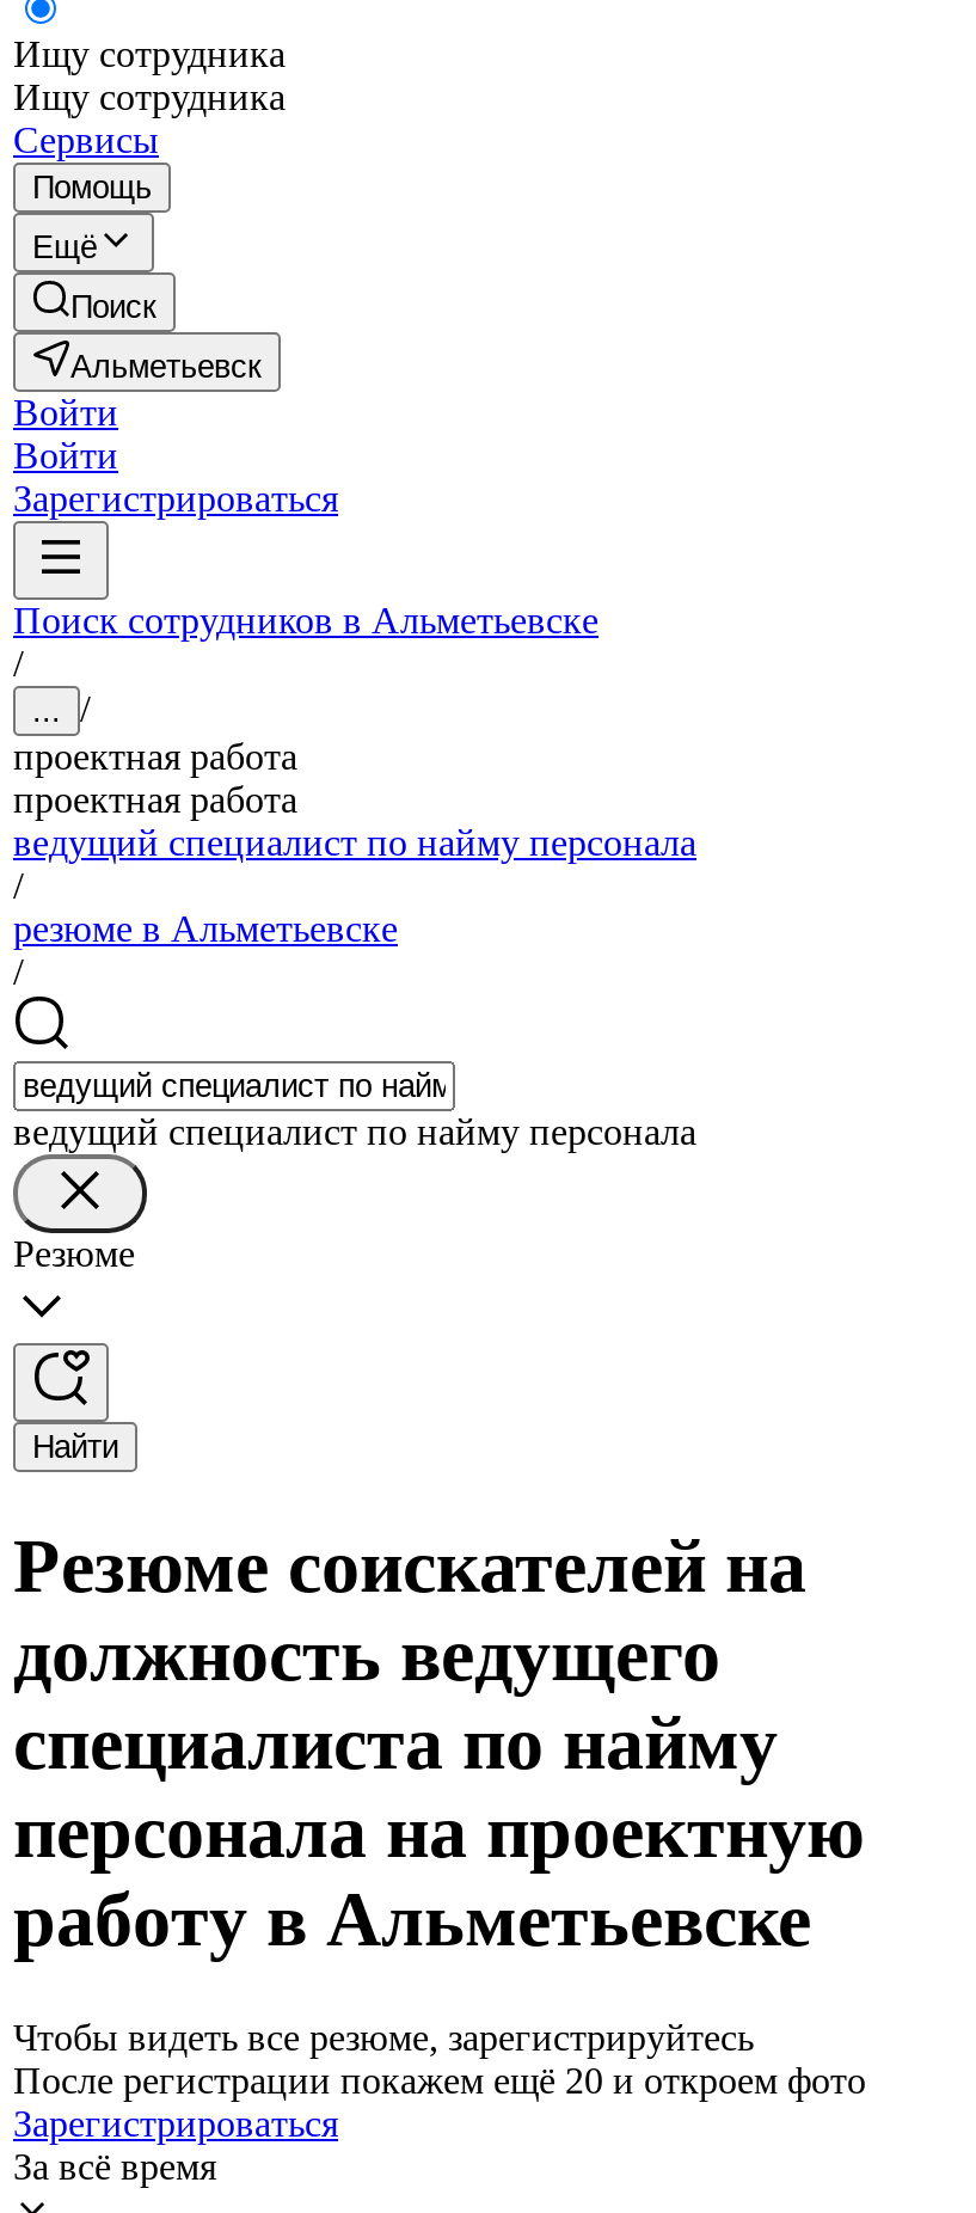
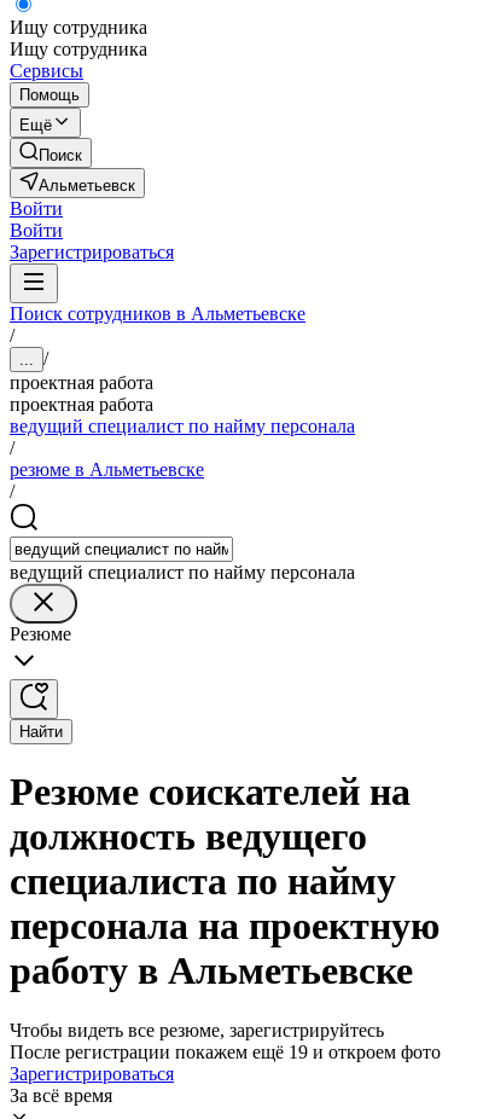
- После регистрации покажем ещё 20 и откроем фото
+ После регистрации покажем ещё 19 и откроем фото
